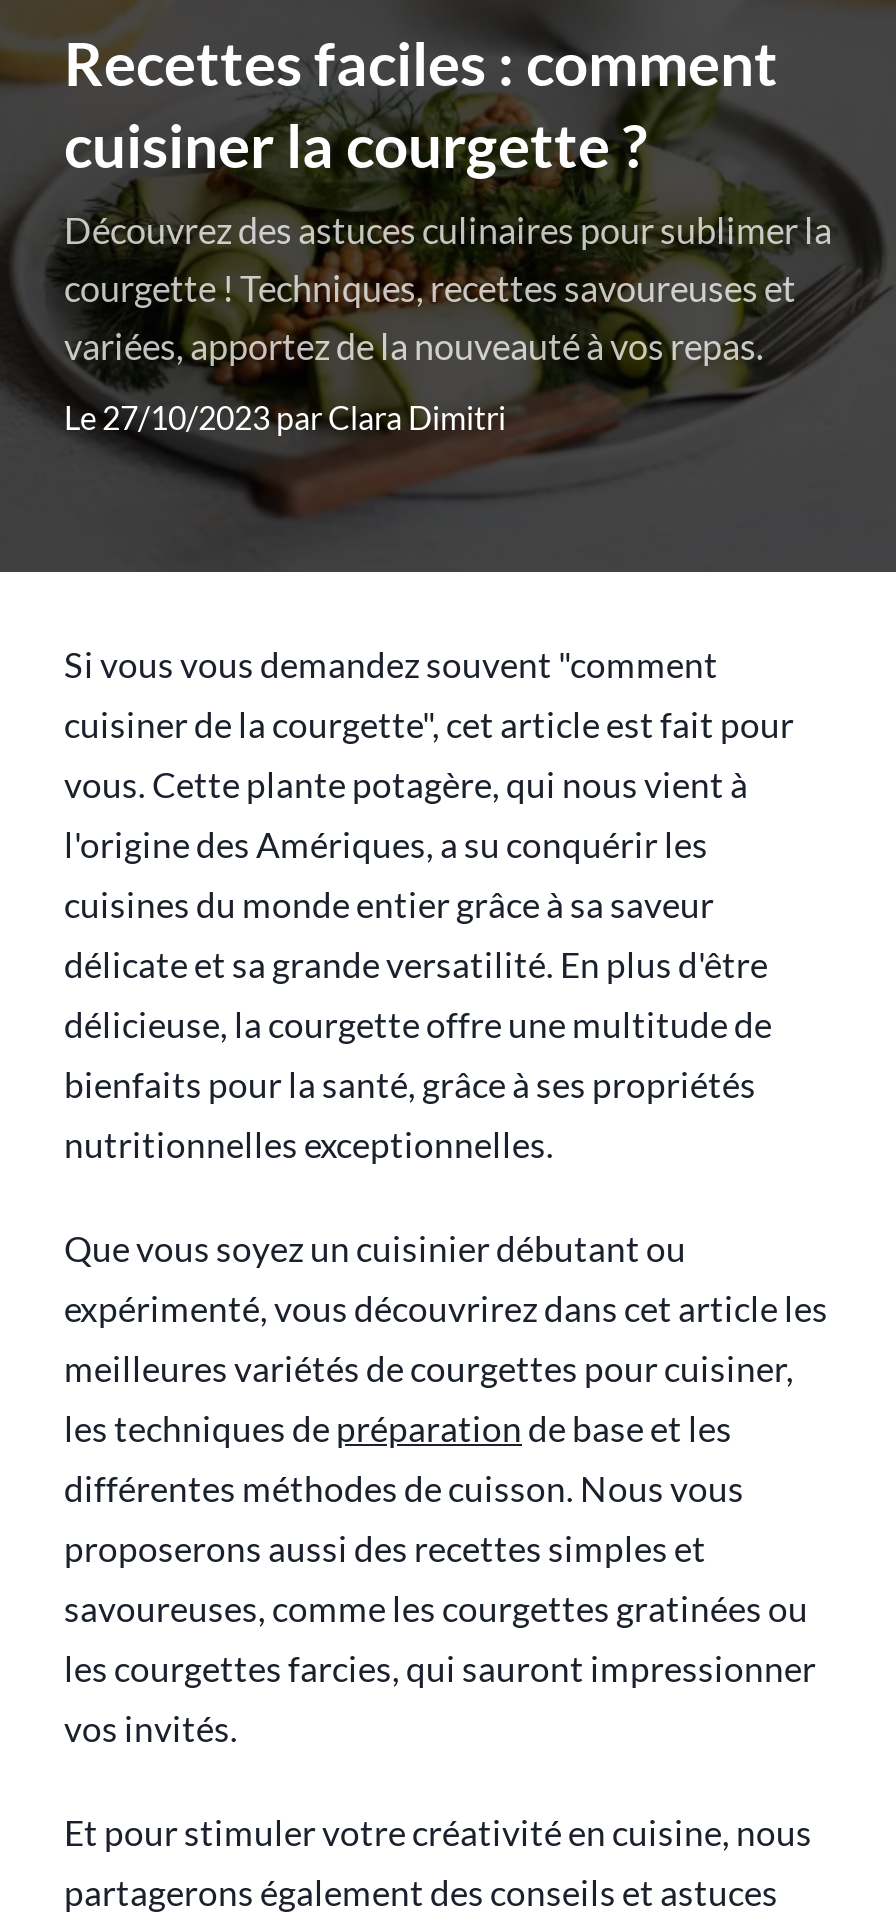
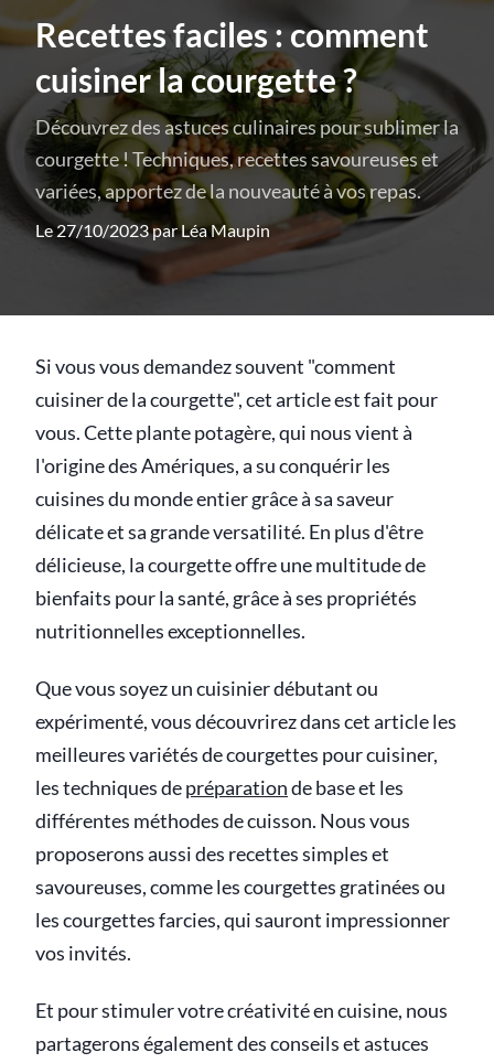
- Le 27/10/2023 par Clara Dimitri
+ Le 27/10/2023 par Léa Maupin
